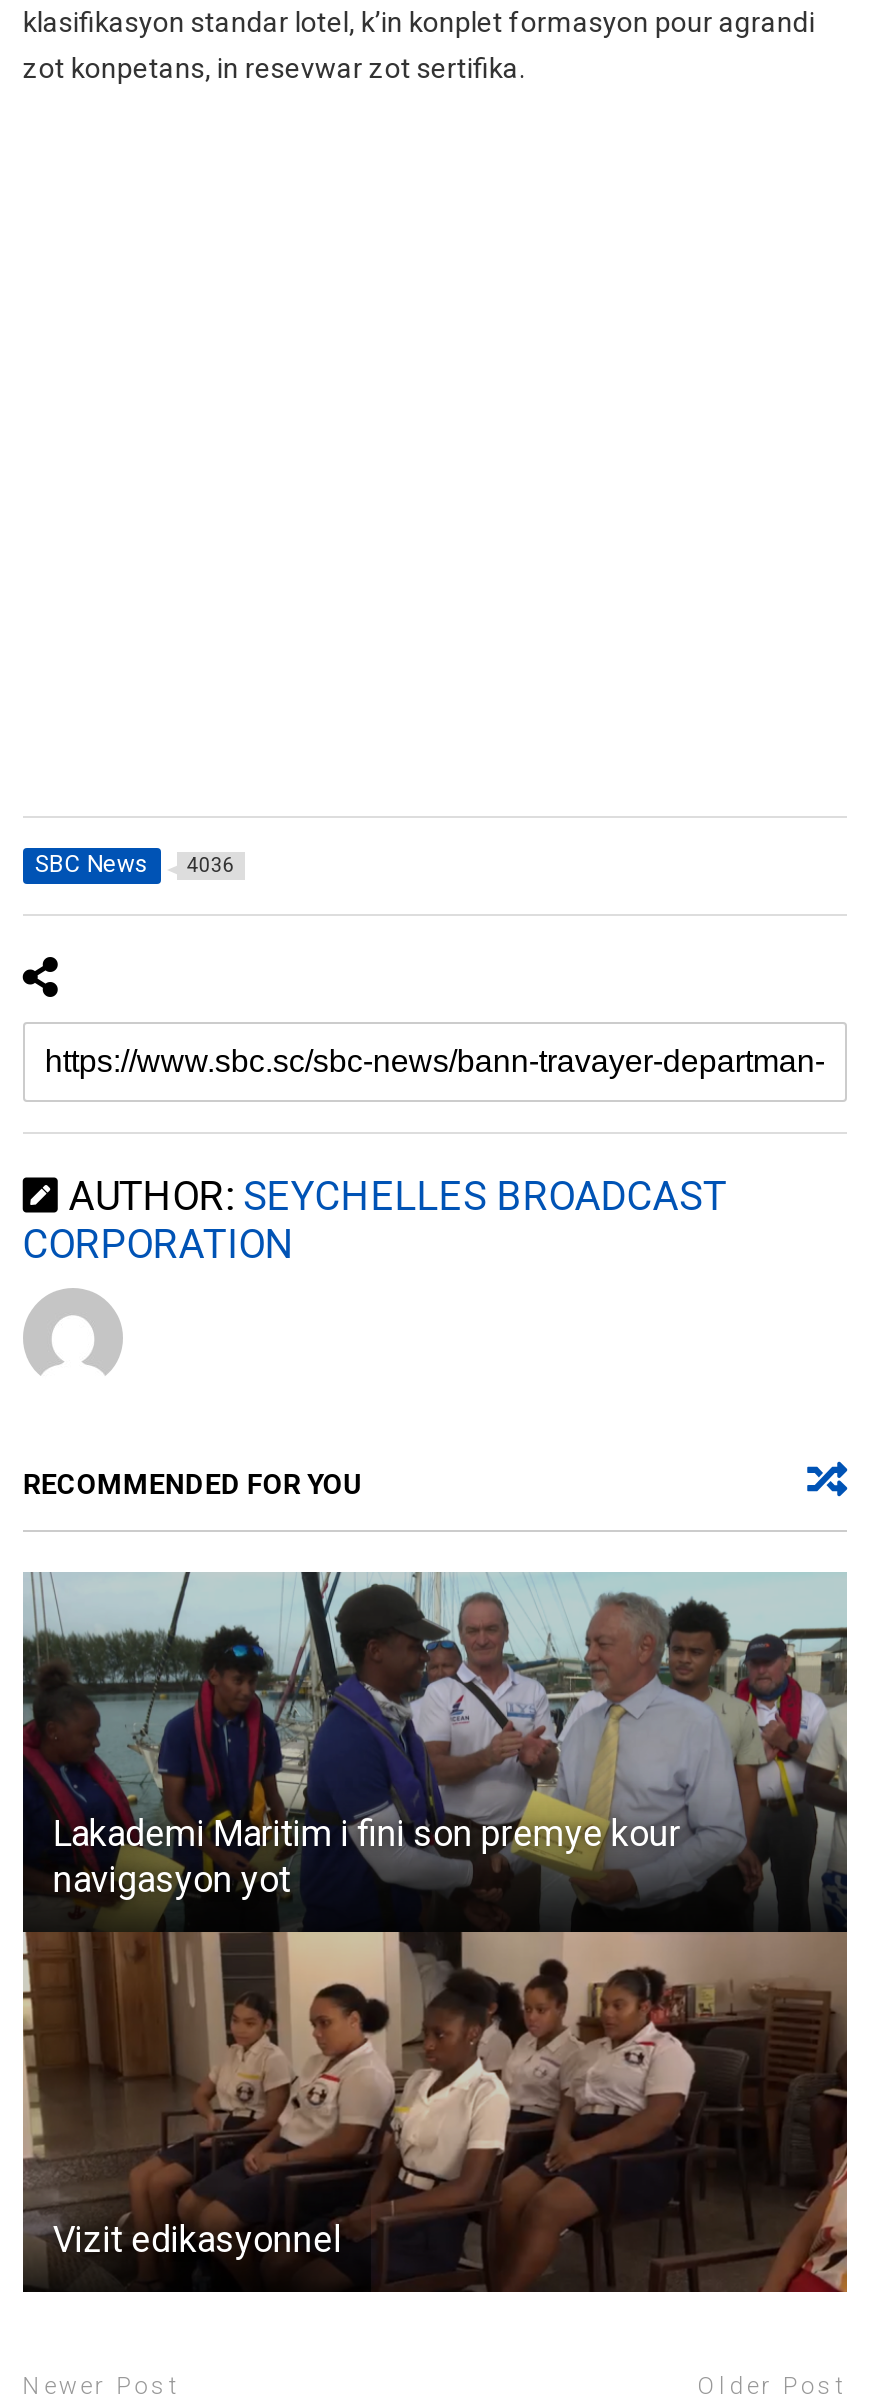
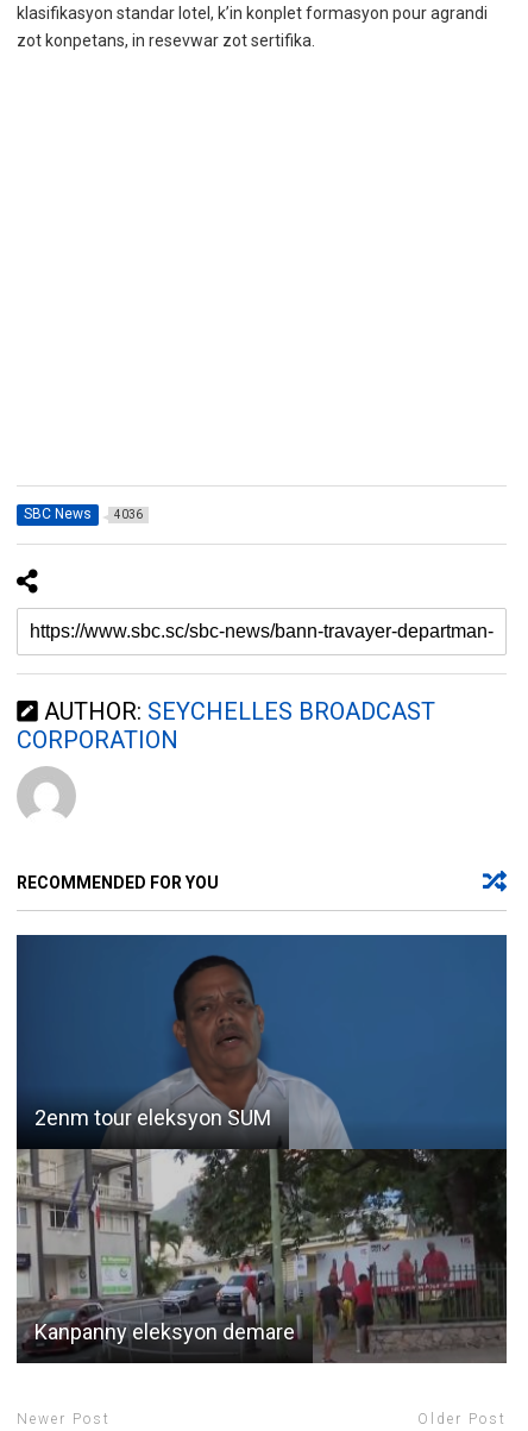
- [image]
- Lakademi Maritim i fini son premye kour
- navigasyon yot
+ [image]
+ 2enm tour eleksyon SUM

- Vizit edikasyonnel
+ Kanpanny eleksyon demare
